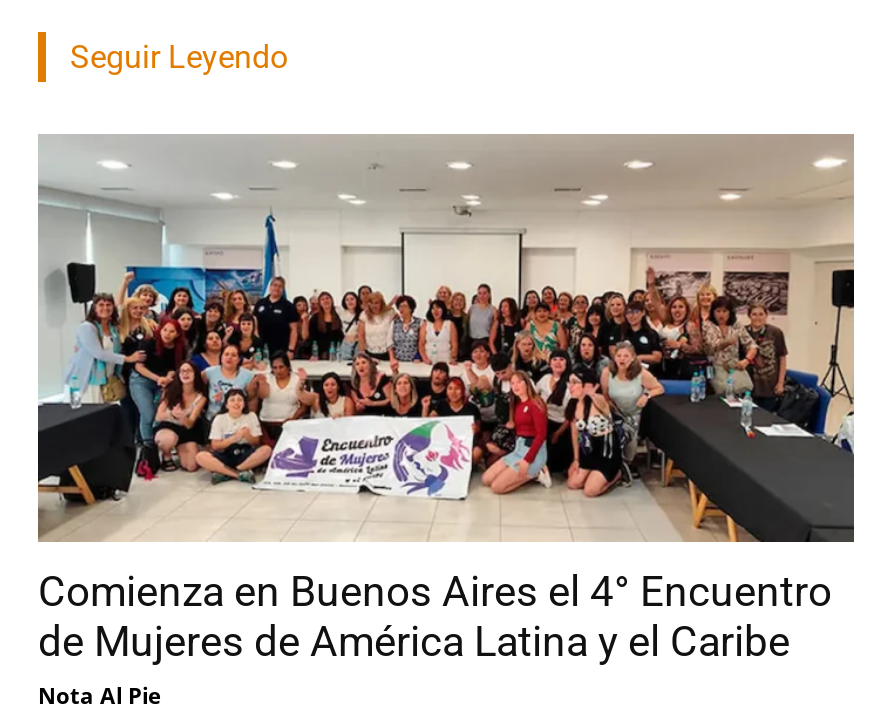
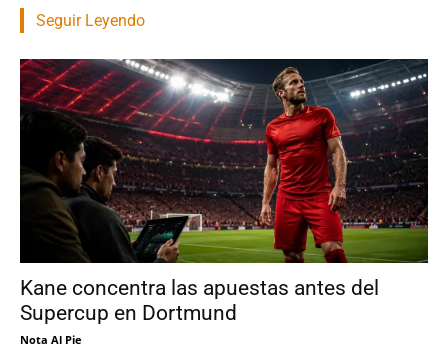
- [image]
- Comienza en Buenos Aires el 4° Encuentro
- de Mujeres de América Latina y el Caribe
+ [image]
+ Kane concentra las apuestas antes del
+ Supercup en Dortmund
